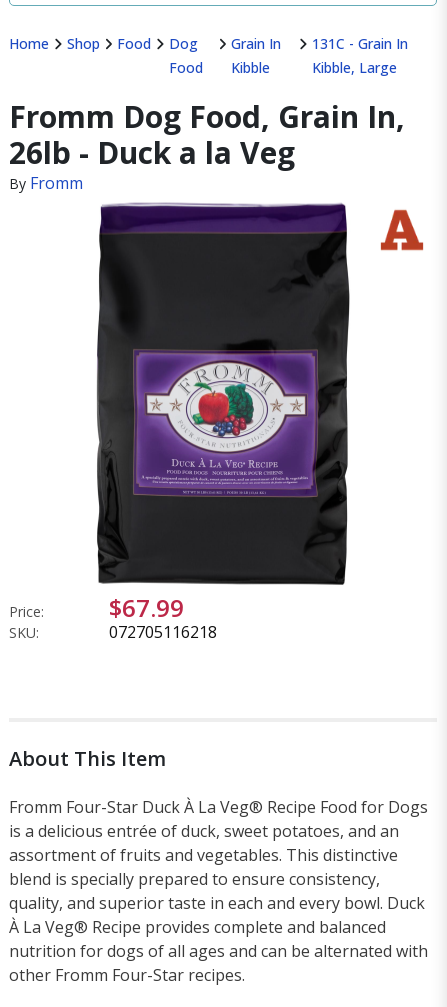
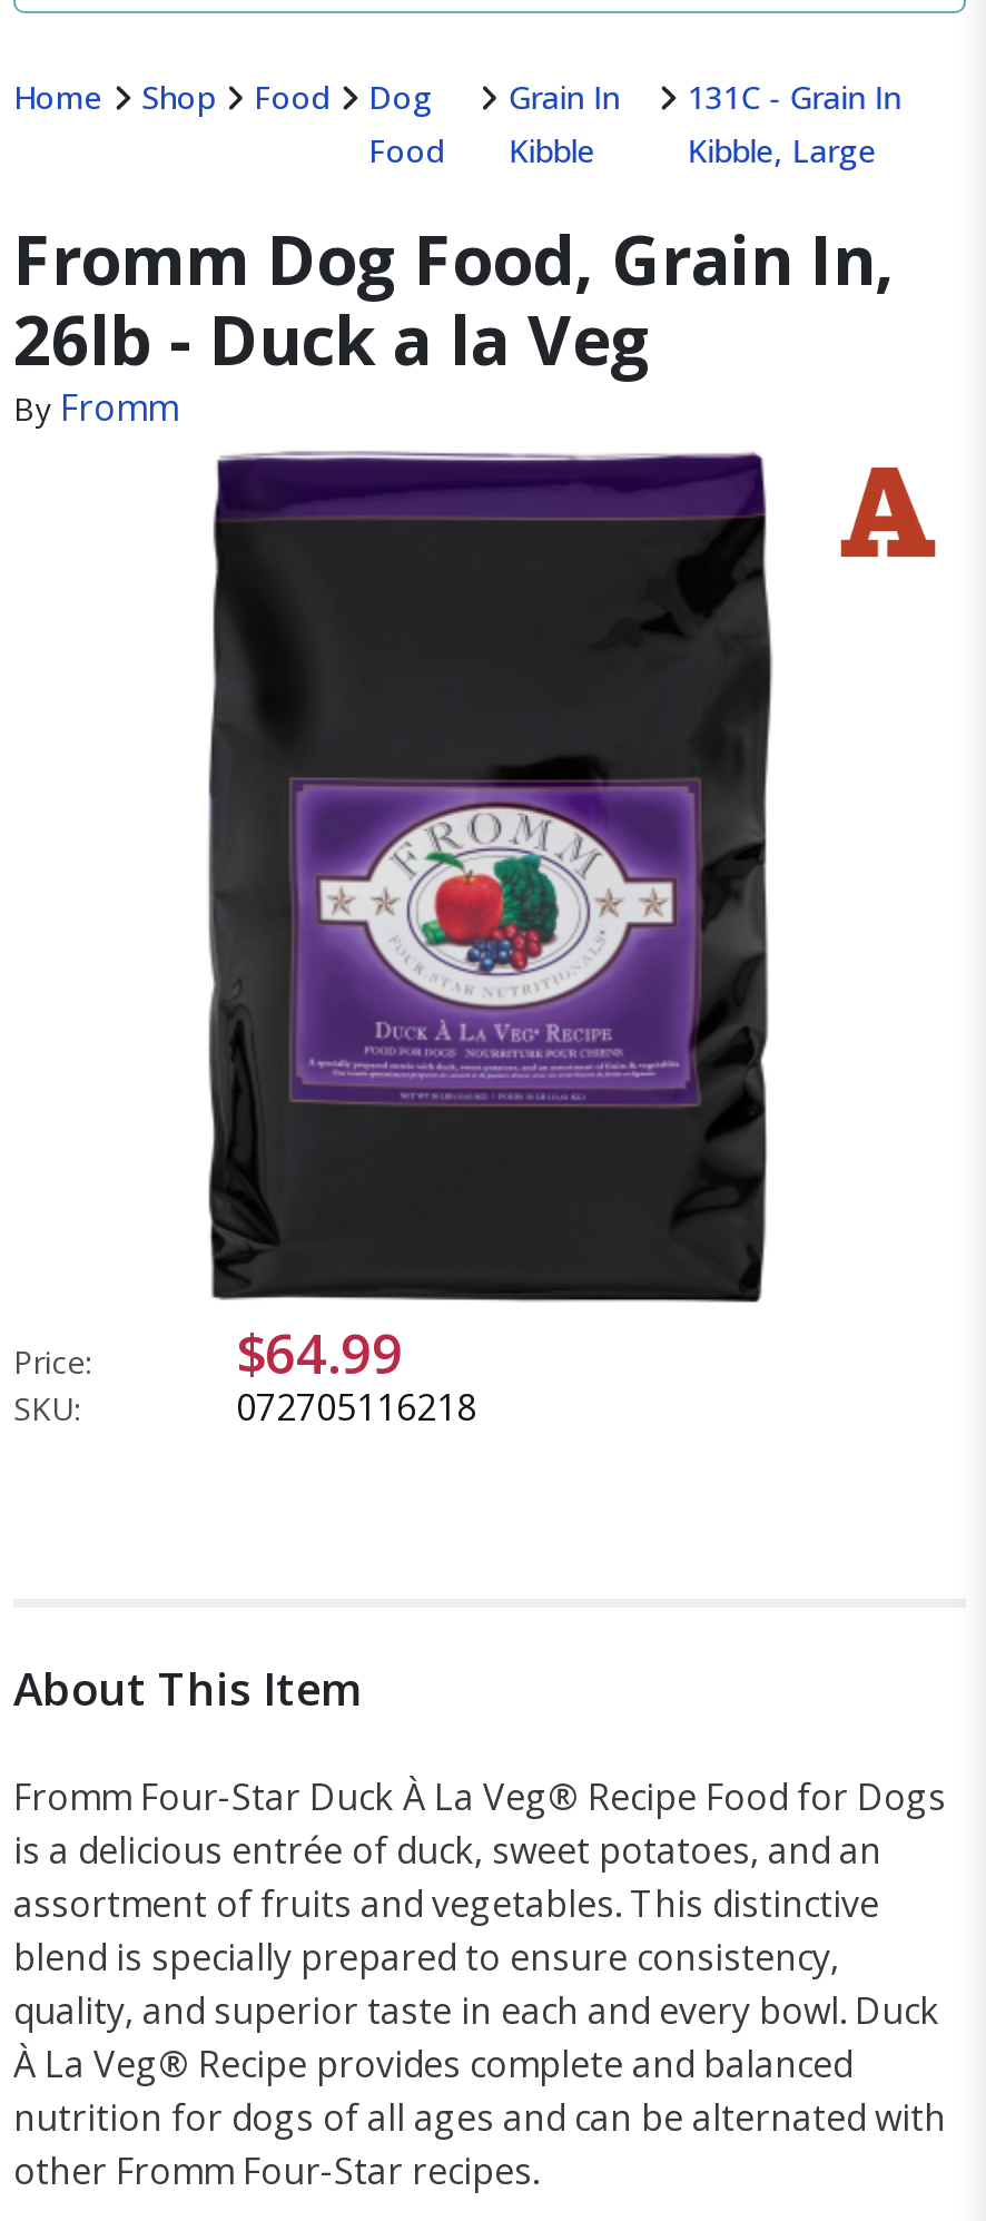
- $67.99
+ $64.99
